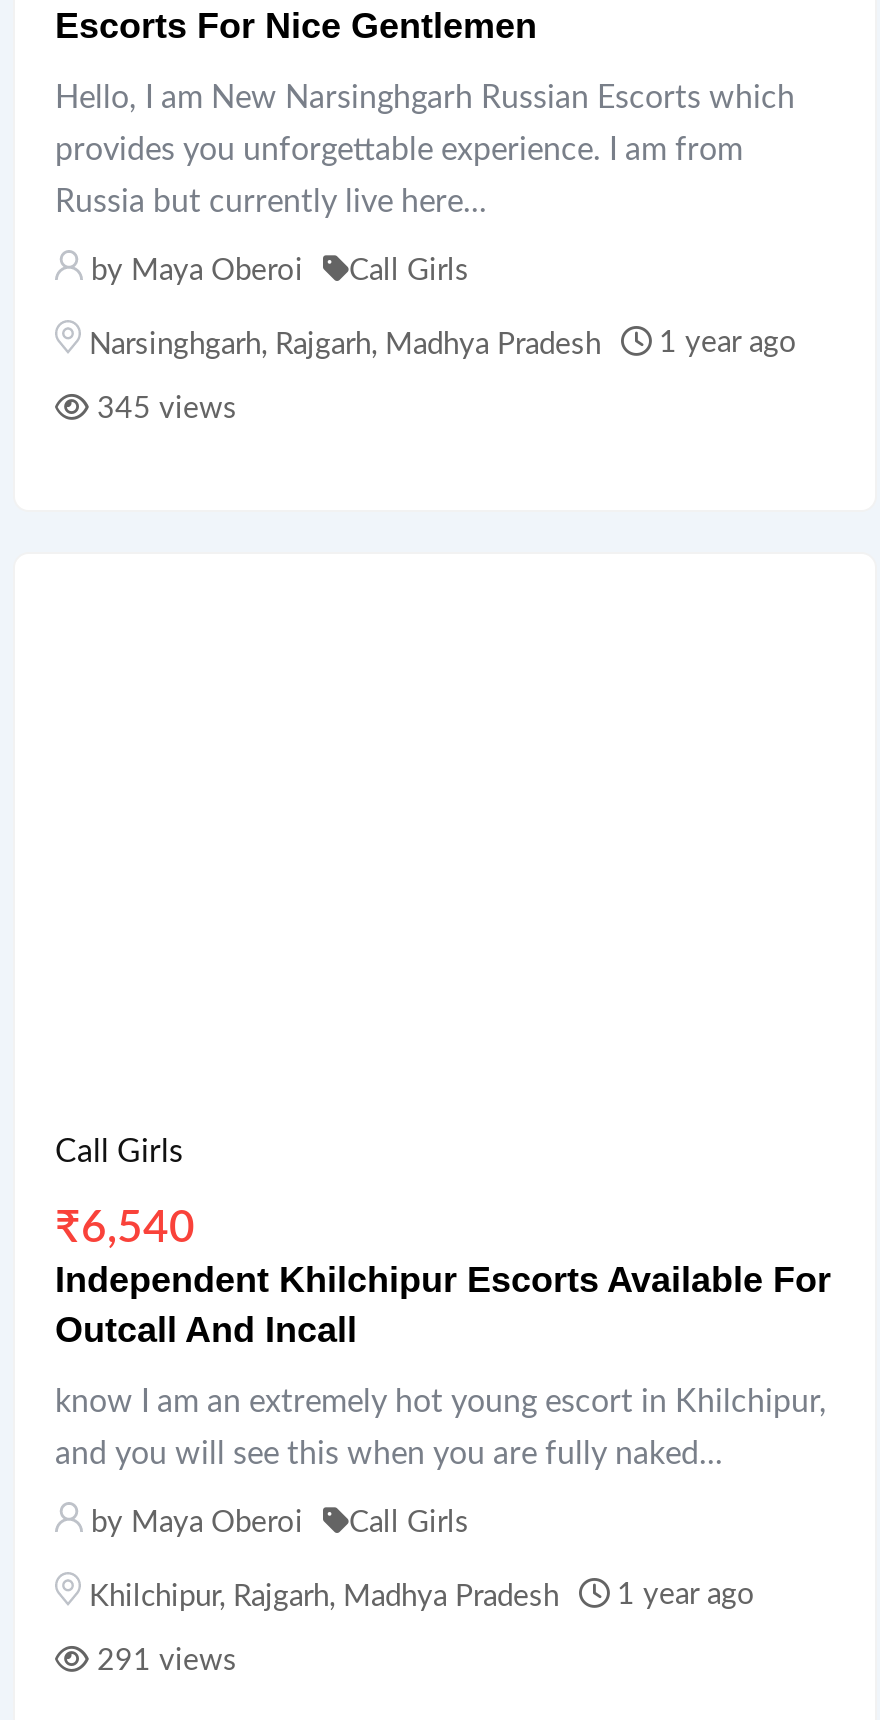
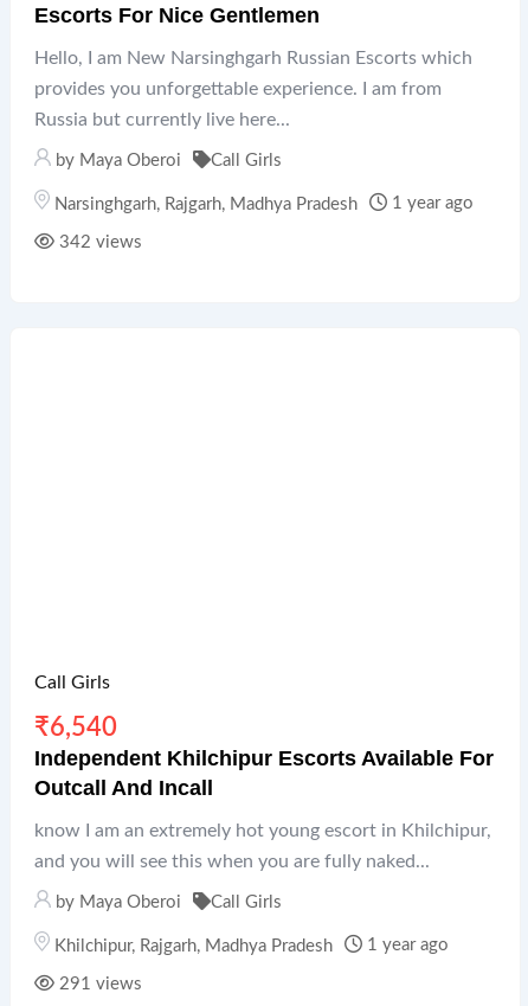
- 345 views
+ 342 views
